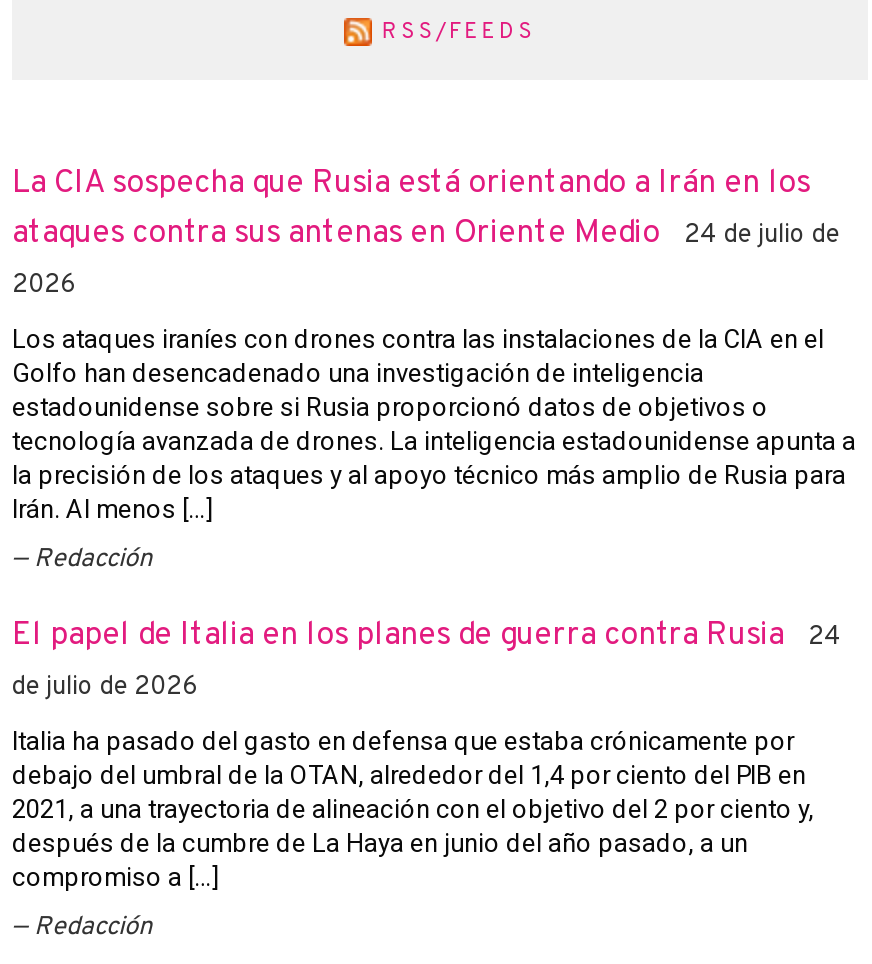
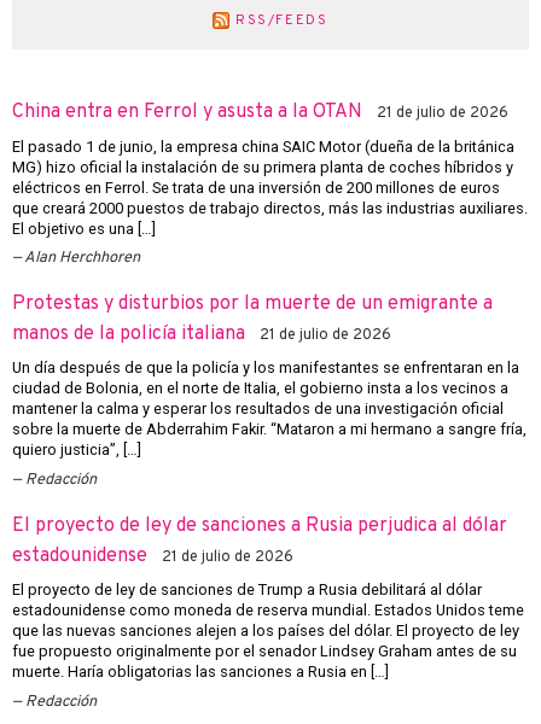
- La CIA sospecha que Rusia está orientando a Irán en los
- ataques contra sus antenas en Oriente Medio
- 24 de julio de
- 2026
- Los ataques iraníes con drones contra las instalaciones de la CIA en el
- Golfo han desencadenado una investigación de inteligencia
- estadounidense sobre si Rusia proporcionó datos de objetivos o
- tecnología avanzada de drones. La inteligencia estadounidense apunta a
- la precisión de los ataques y al apoyo técnico más amplio de Rusia para
- Irán. Al menos […]
+ China entra en Ferrol y asusta a la OTAN
+ 21 de julio de 2026
+ El pasado 1 de junio, la empresa china SAIC Motor (dueña de la británica
+ MG) hizo oficial la instalación de su primera planta de coches híbridos y
+ eléctricos en Ferrol. Se trata de una inversión de 200 millones de euros
+ que creará 2000 puestos de trabajo directos, más las industrias auxiliares.
+ El objetivo es una […]
+ Alan Herchhoren
+ Protestas y disturbios por la muerte de un emigrante a
+ manos de la policía italiana
+ 21 de julio de 2026
+ Un día después de que la policía y los manifestantes se enfrentaran en la
+ ciudad de Bolonia, en el norte de Italia, el gobierno insta a los vecinos a
+ mantener la calma y esperar los resultados de una investigación oficial
+ sobre la muerte de Abderrahim Fakir. “Mataron a mi hermano a sangre fría,
+ quiero justicia”, […]

- El papel de Italia en los planes de guerra contra Rusia
- 24
- de julio de 2026
- Italia ha pasado del gasto en defensa que estaba crónicamente por
- debajo del umbral de la OTAN, alrededor del 1,4 por ciento del PIB en
- 2021, a una trayectoria de alineación con el objetivo del 2 por ciento y,
- después de la cumbre de La Haya en junio del año pasado, a un
- compromiso a […]
+ El proyecto de ley de sanciones a Rusia perjudica al dólar
+ estadounidense
+ 21 de julio de 2026
+ El proyecto de ley de sanciones de Trump a Rusia debilitará al dólar
+ estadounidense como moneda de reserva mundial. Estados Unidos teme
+ que las nuevas sanciones alejen a los países del dólar. El proyecto de ley
+ fue propuesto originalmente por el senador Lindsey Graham antes de su
+ muerte. Haría obligatorias las sanciones a Rusia en […]
